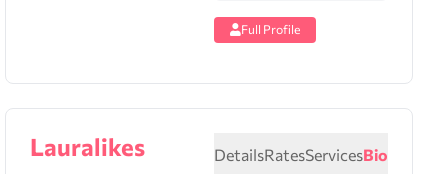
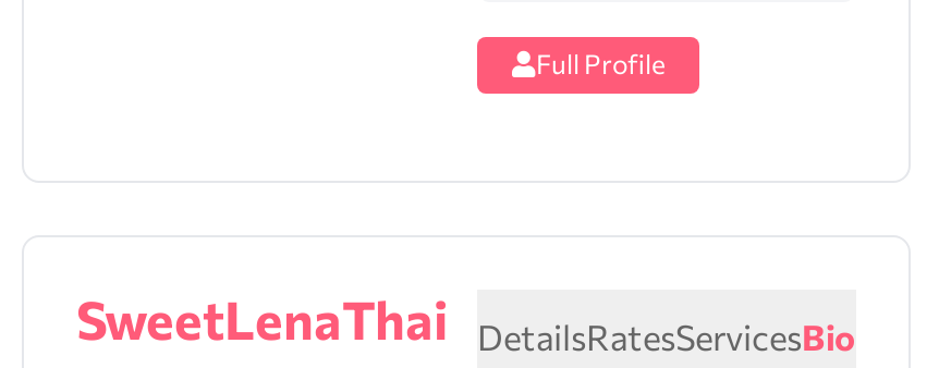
- Lauralikes
+ SweetLenaThai
